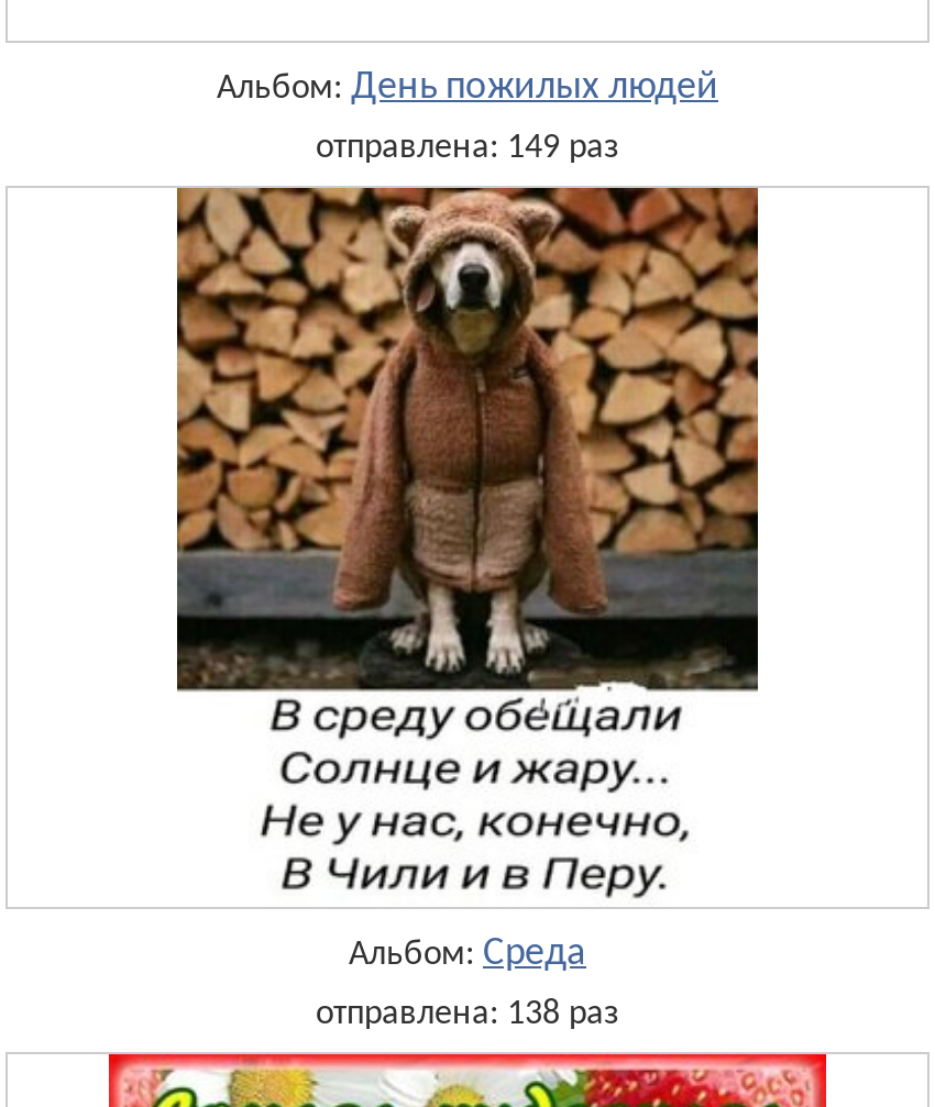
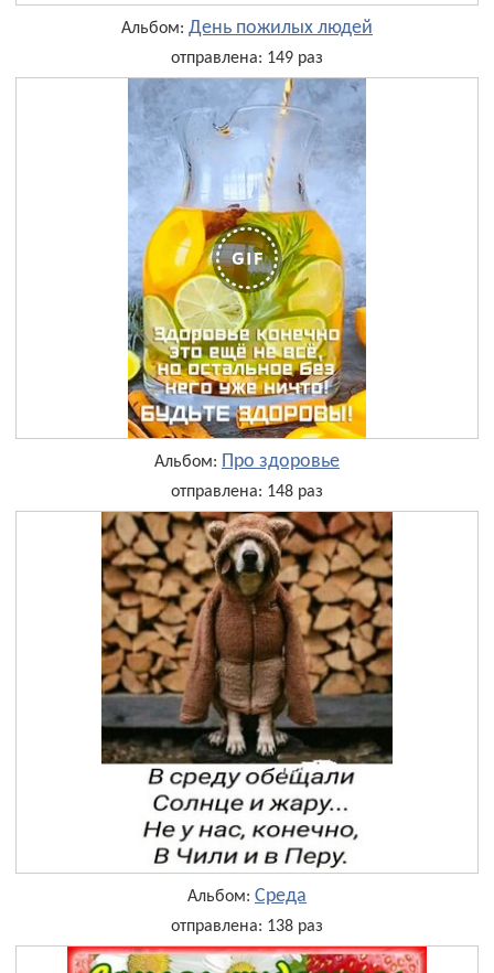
+ [image]
+ Альбом: Про здоровье
+ отправлена: 148 раз
